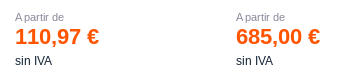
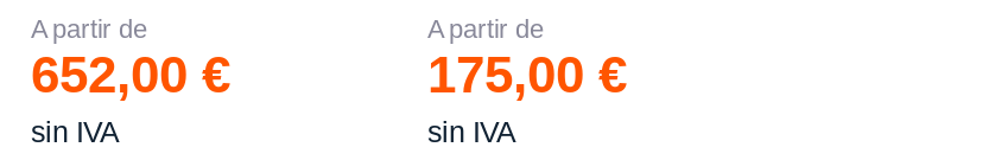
- 110,97 €
+ 652,00 €

- 685,00 €
+ 175,00 €
